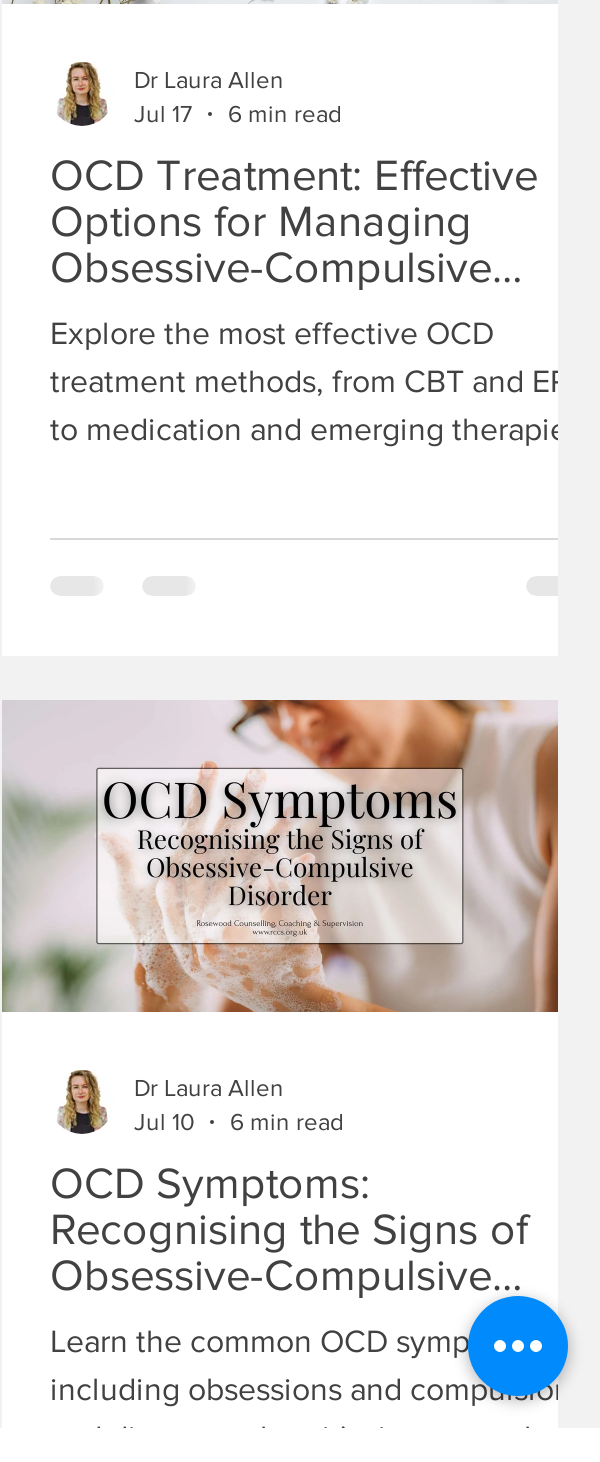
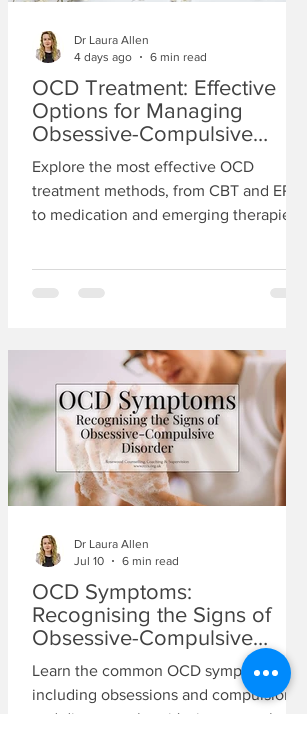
- Jul 17 6 min read
+ 4 days ago 6 min read
